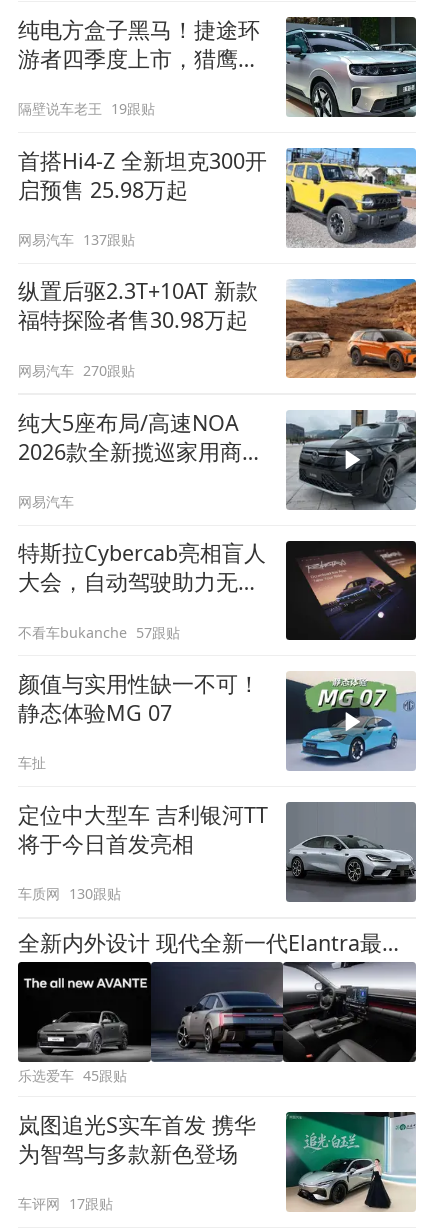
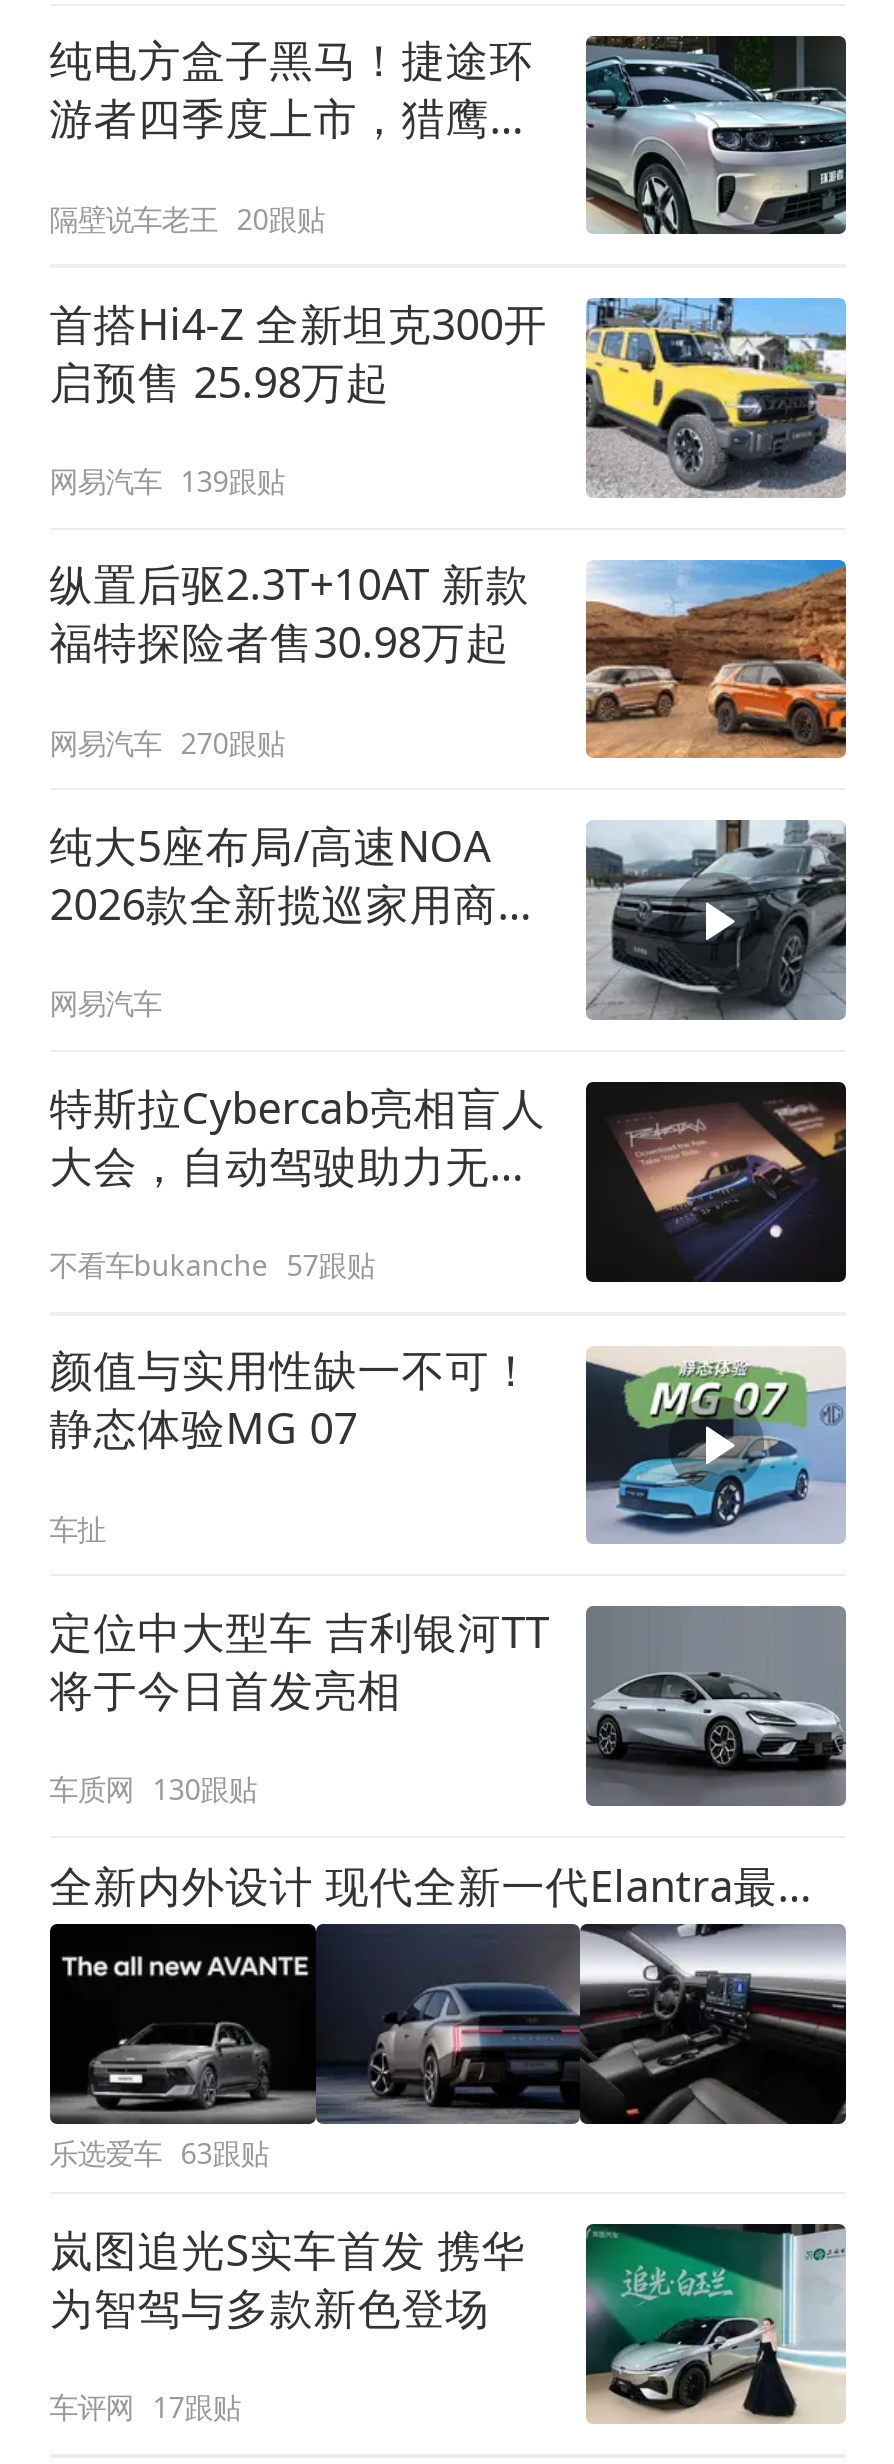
- 隔壁说车老王 19跟贴
+ 隔壁说车老王 20跟贴

- 网易汽车 137跟贴
+ 网易汽车 139跟贴

- 乐选爱车 45跟贴
+ 乐选爱车 63跟贴
